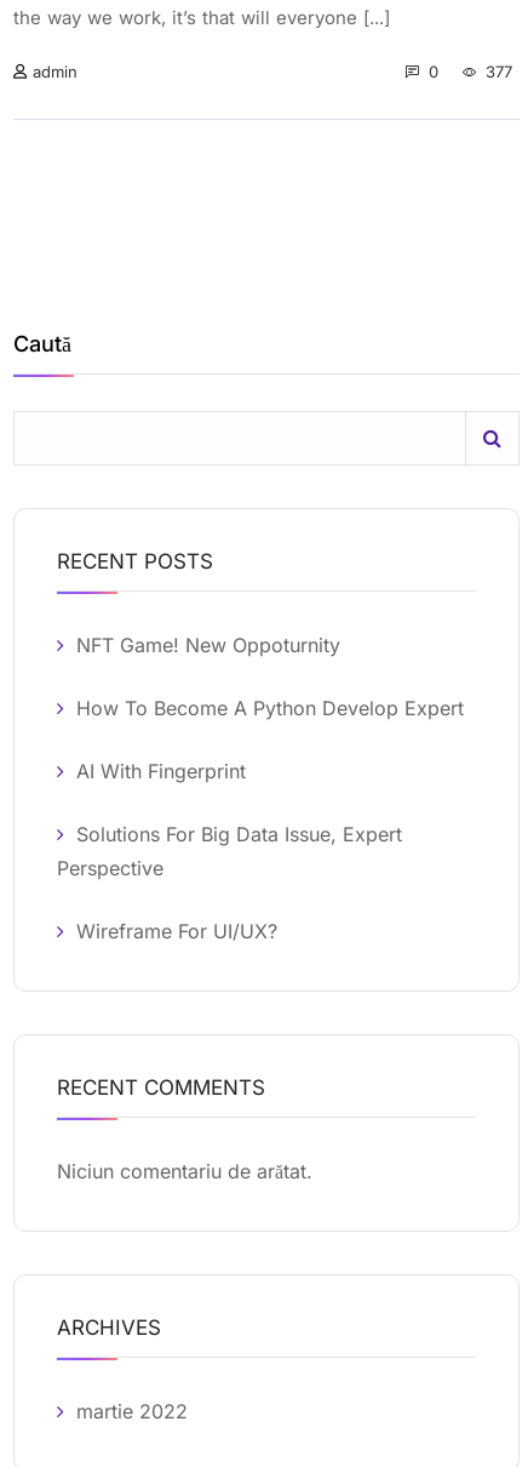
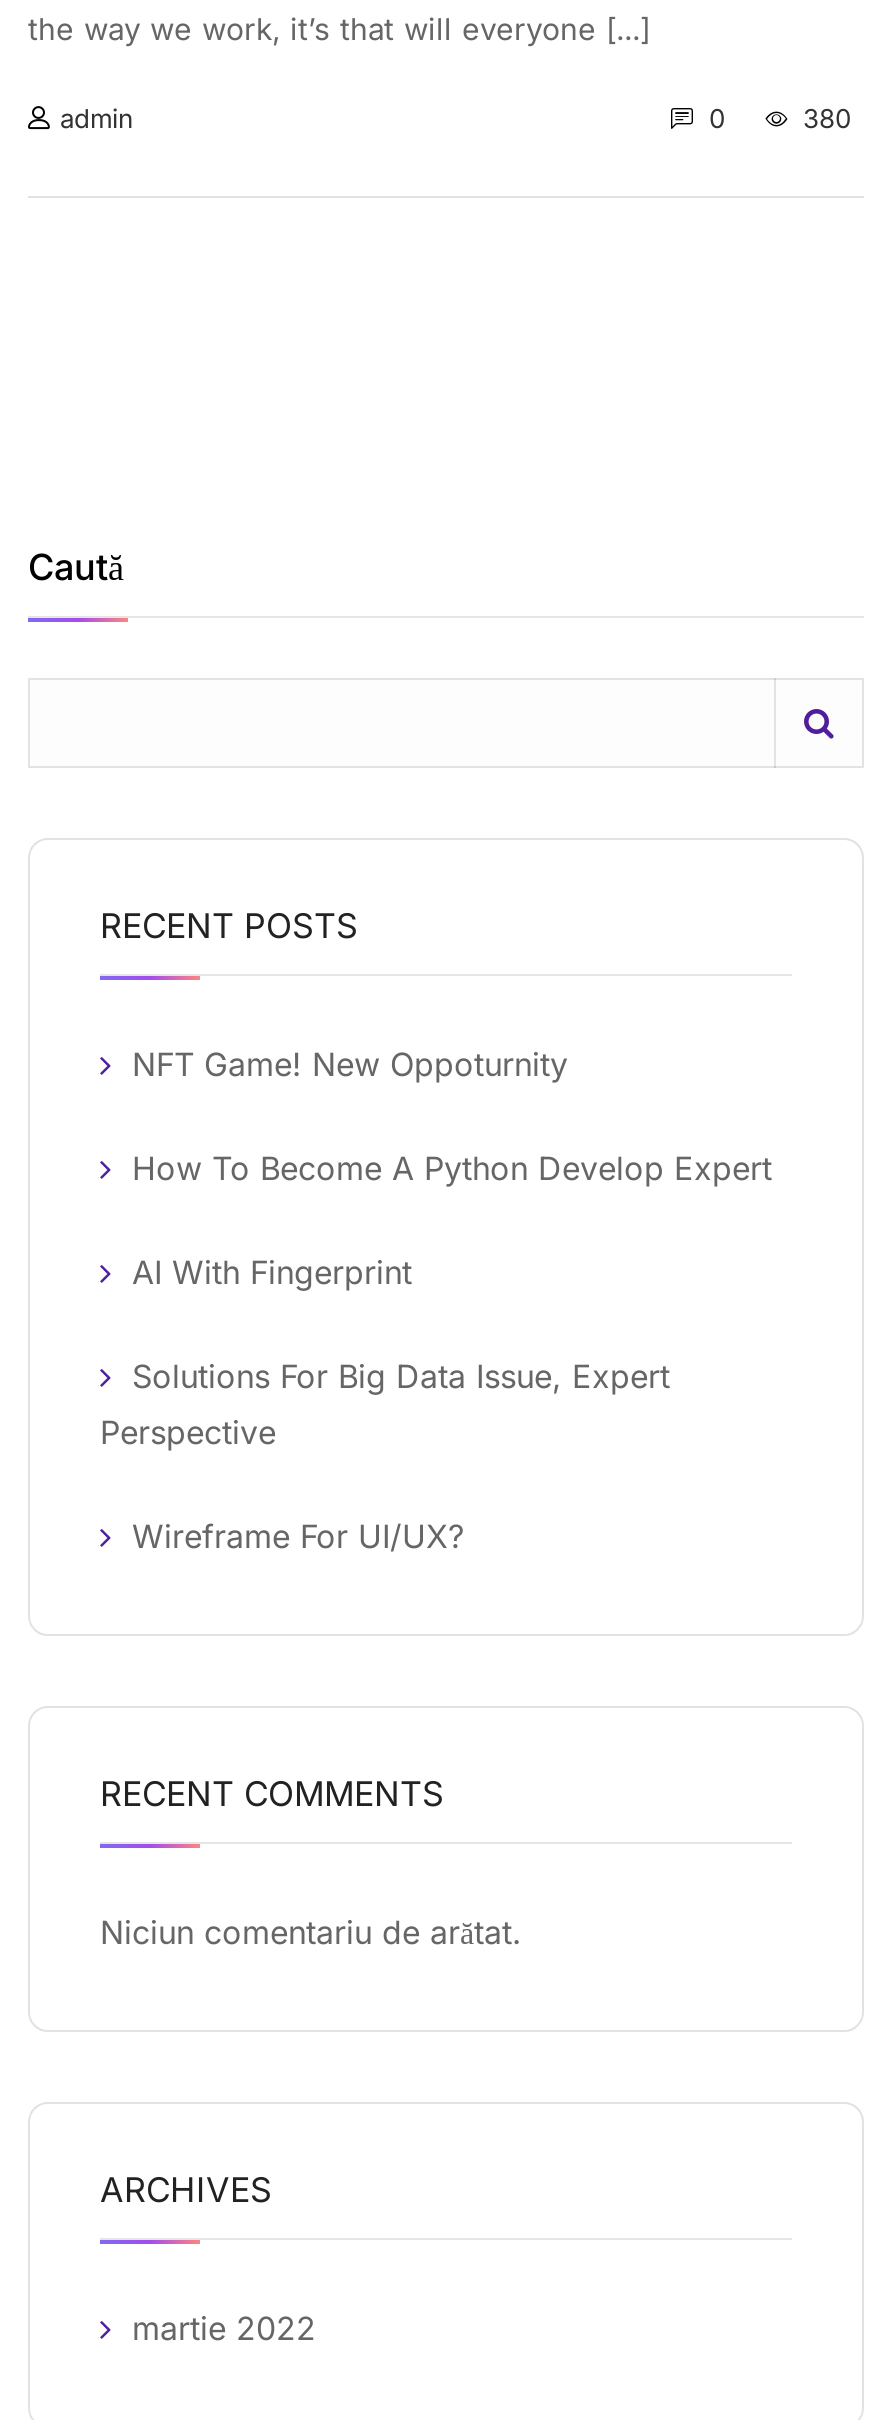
- 377
+ 380
